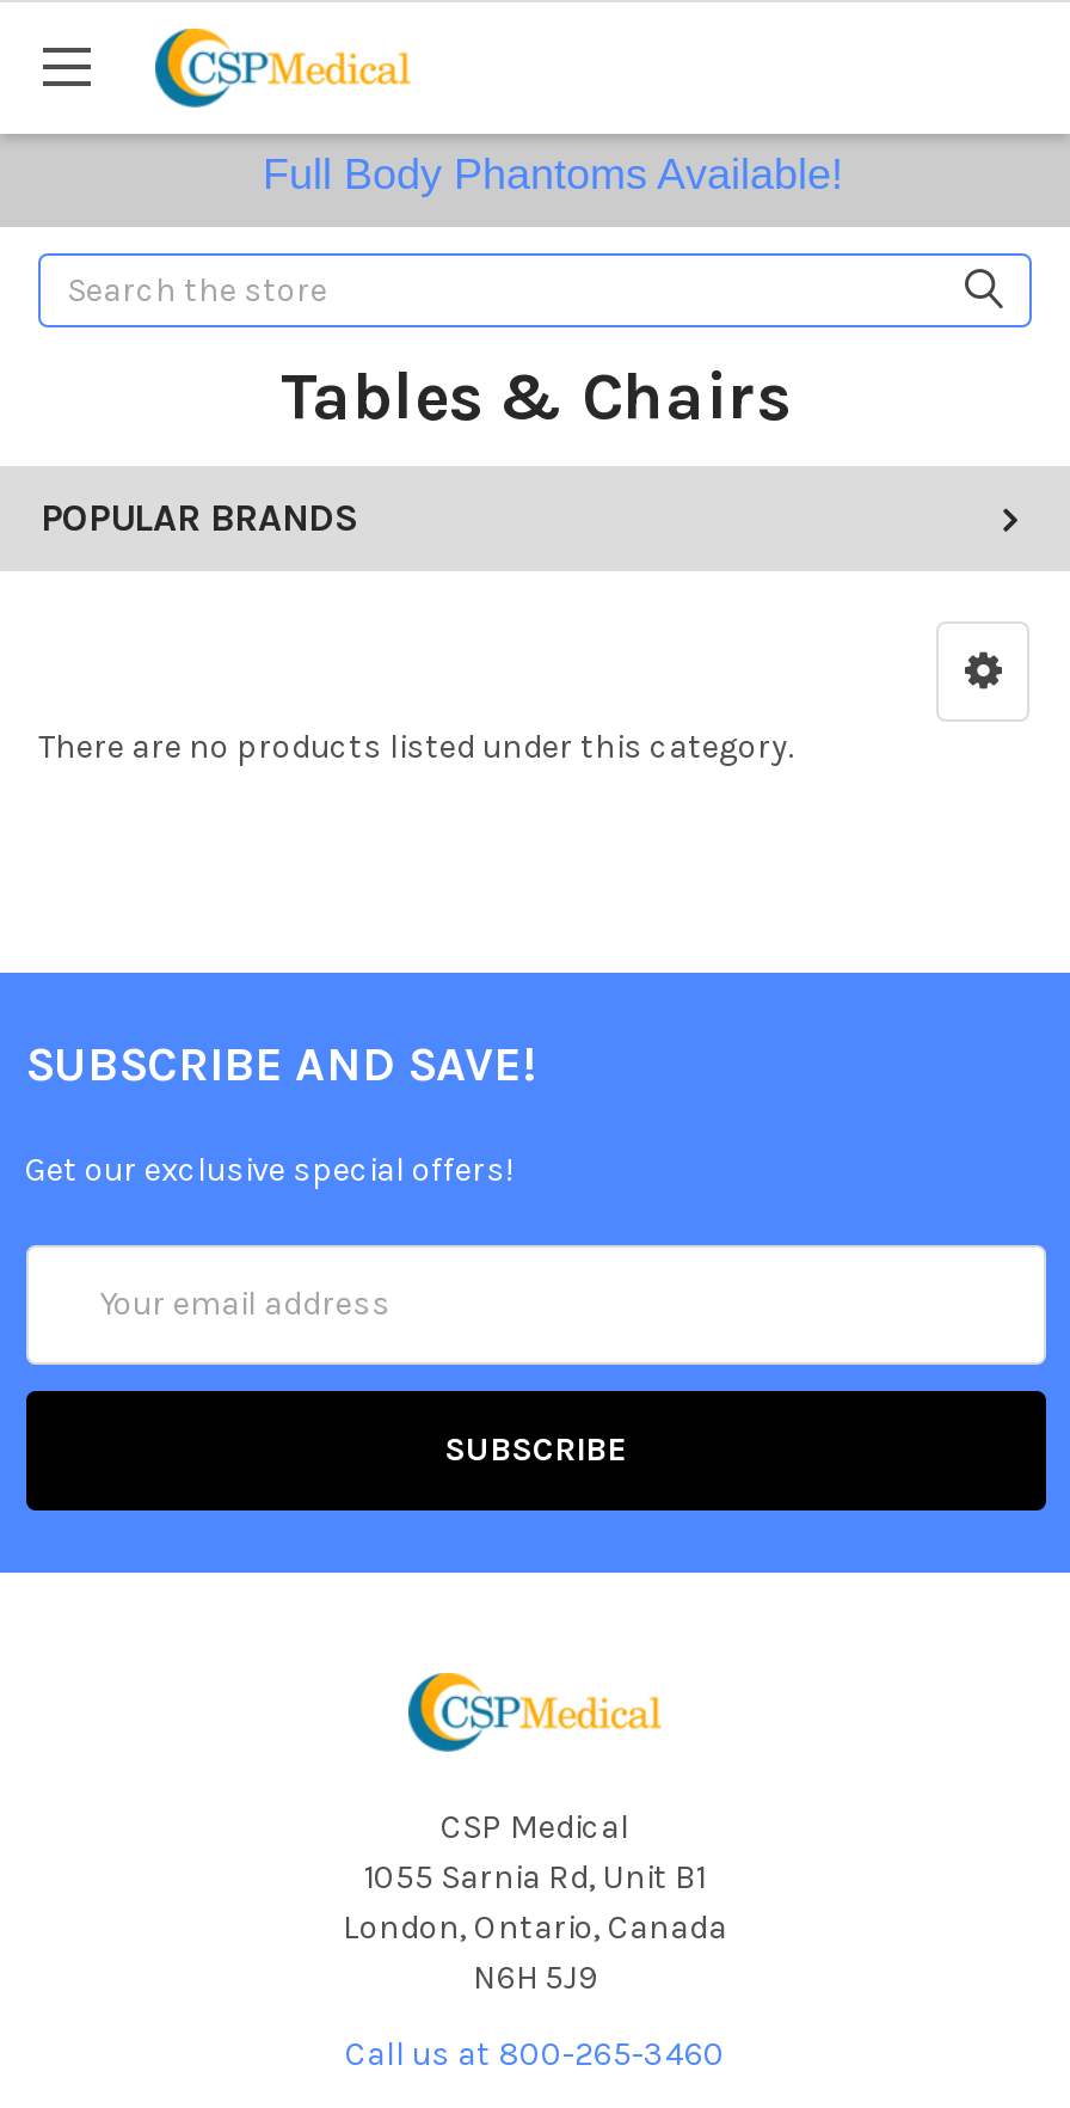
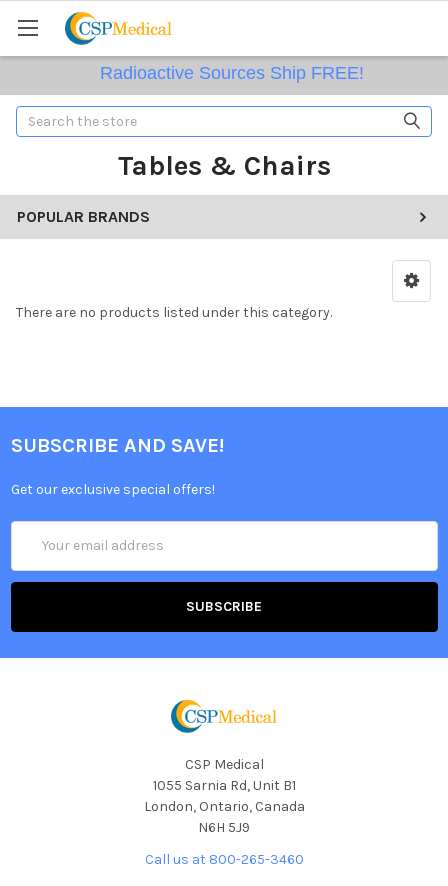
- Full Body Phantoms Available!
+ Radioactive Sources Ship FREE!
